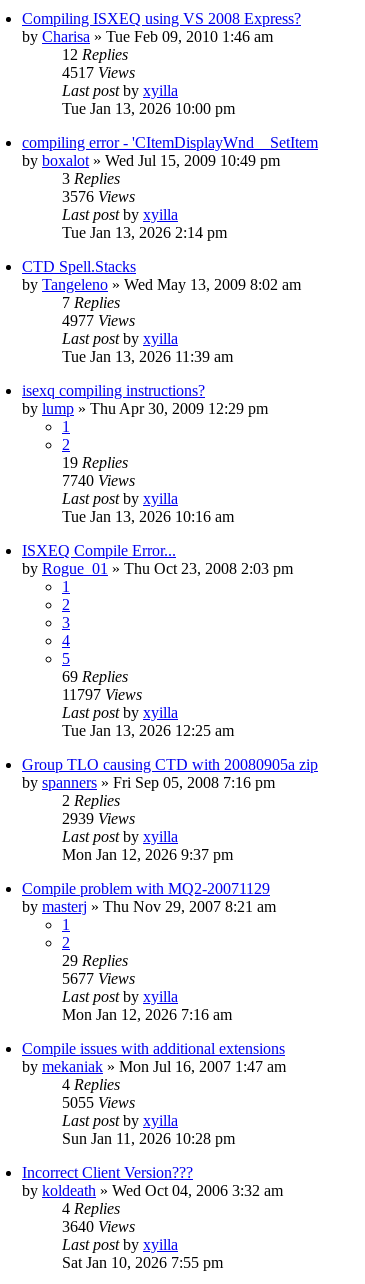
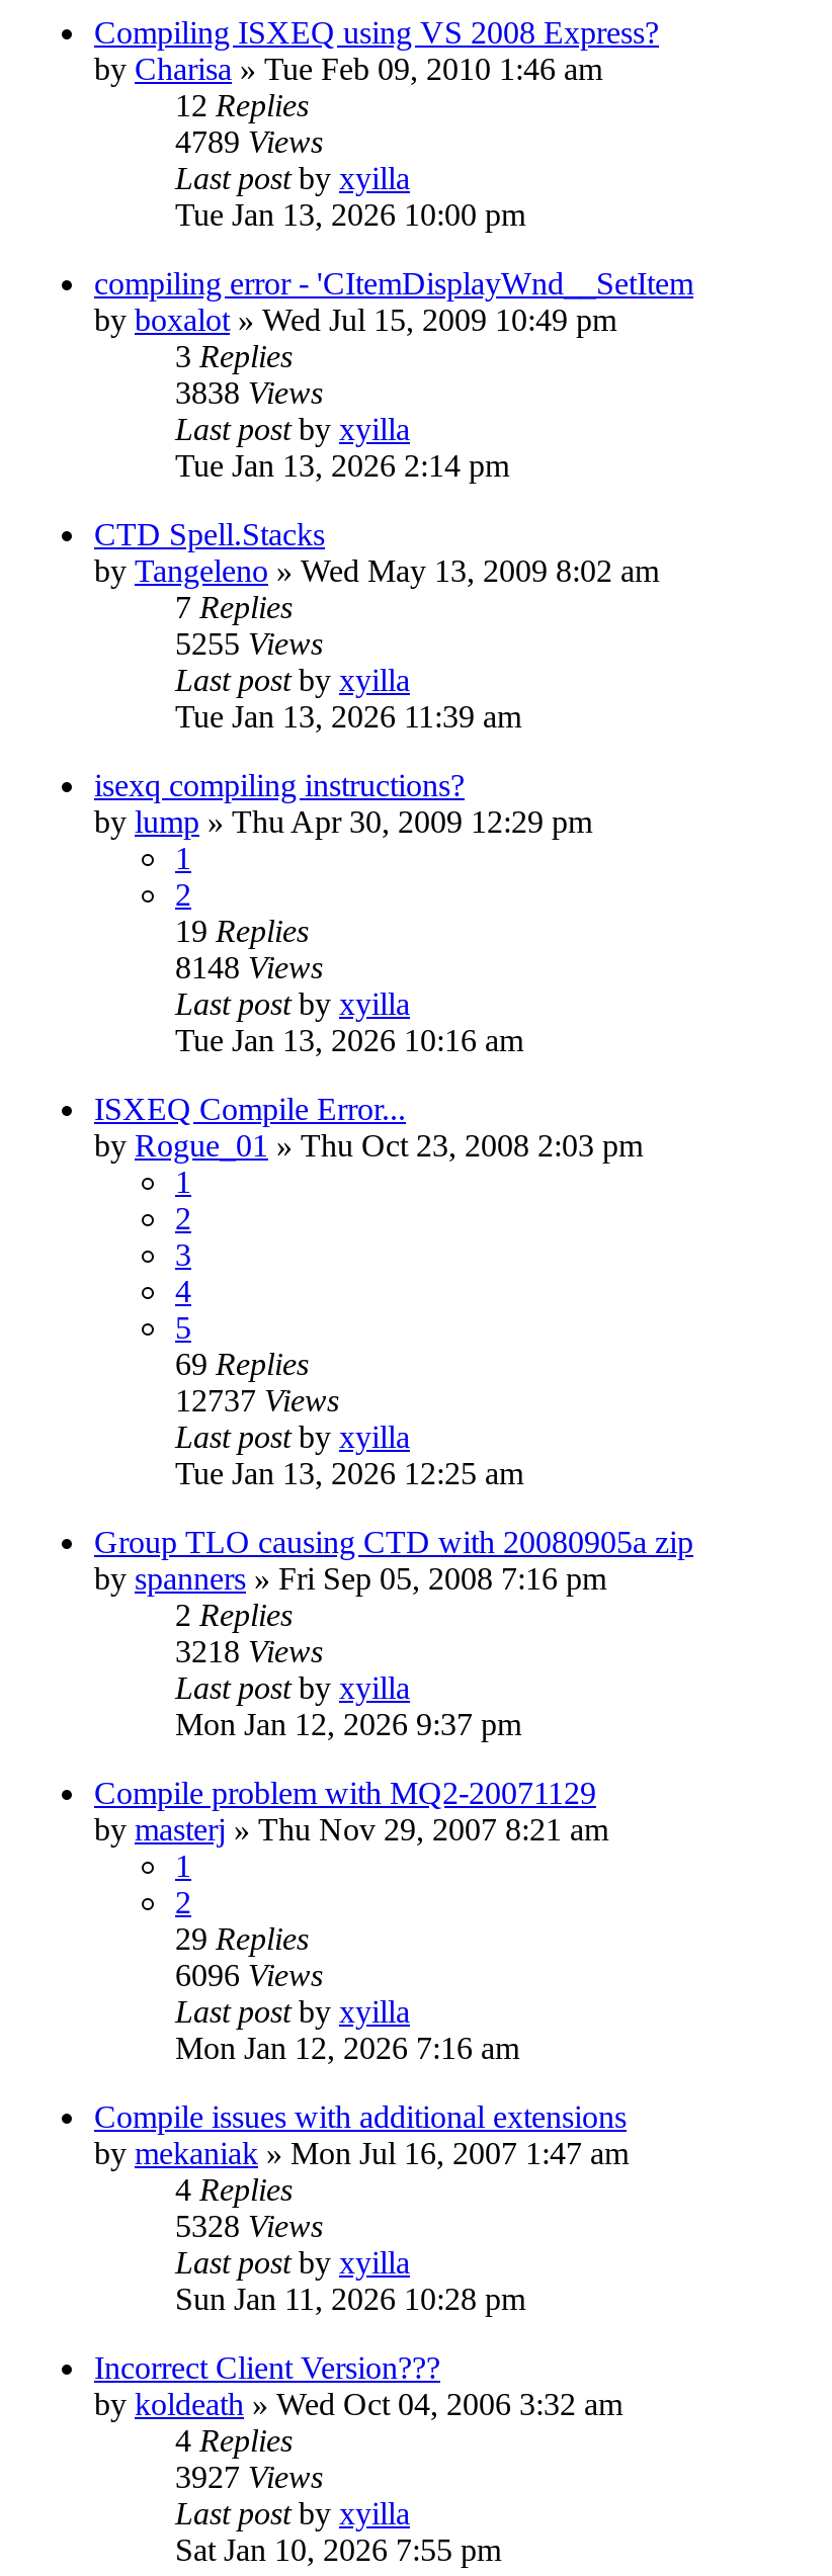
- 4517 Views
+ 4789 Views

- 3576 Views
+ 3838 Views

- 4977 Views
+ 5255 Views

- 7740 Views
+ 8148 Views

- 11797 Views
+ 12737 Views

- 2939 Views
+ 3218 Views

- 5677 Views
+ 6096 Views

- 5055 Views
+ 5328 Views

- 3640 Views
+ 3927 Views
